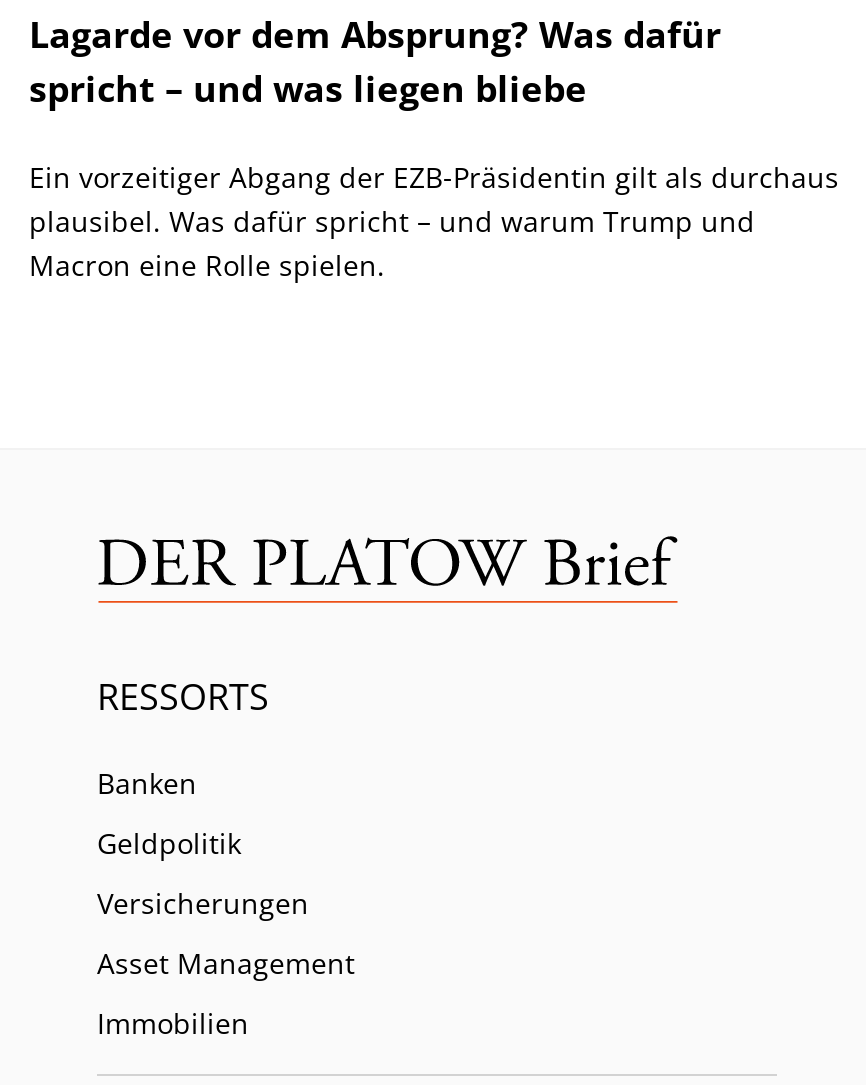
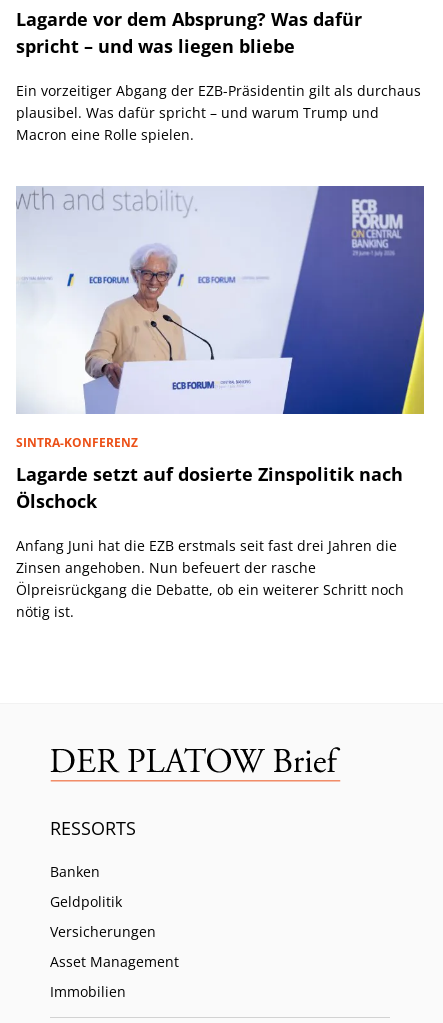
+ [image]
+ SINTRA-KONFERENZ
+ Lagarde setzt auf dosierte Zinspolitik nach
+ Ölschock
+ Anfang Juni hat die EZB erstmals seit fast drei Jahren die
+ Zinsen angehoben. Nun befeuert der rasche
+ Ölpreisrückgang die Debatte, ob ein weiterer Schritt noch
+ nötig ist.
